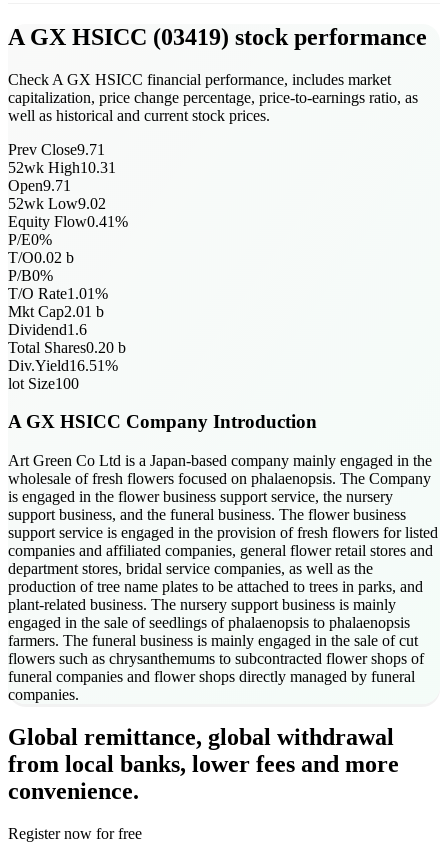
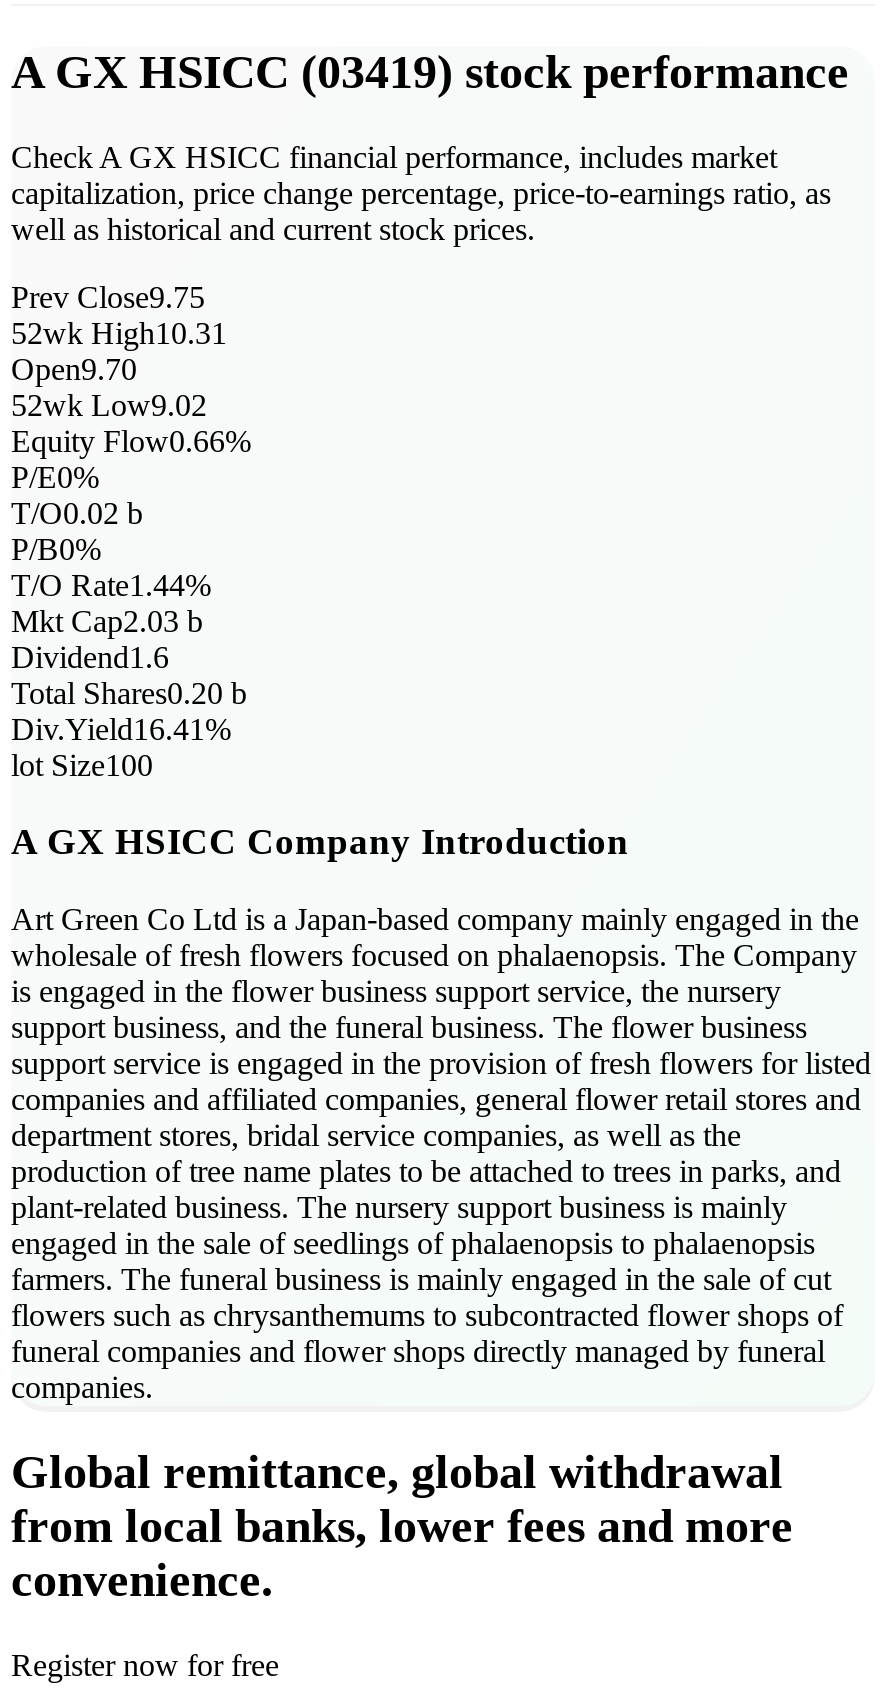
- Prev Close9.71
+ Prev Close9.75

- Open9.71
+ Open9.70

- Equity Flow0.41%
+ Equity Flow0.66%

- T/O Rate1.01%
+ T/O Rate1.44%

- Mkt Cap2.01 b
+ Mkt Cap2.03 b

- Div.Yield16.51%
+ Div.Yield16.41%
